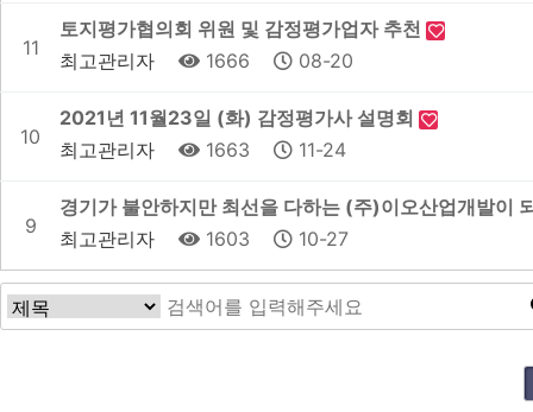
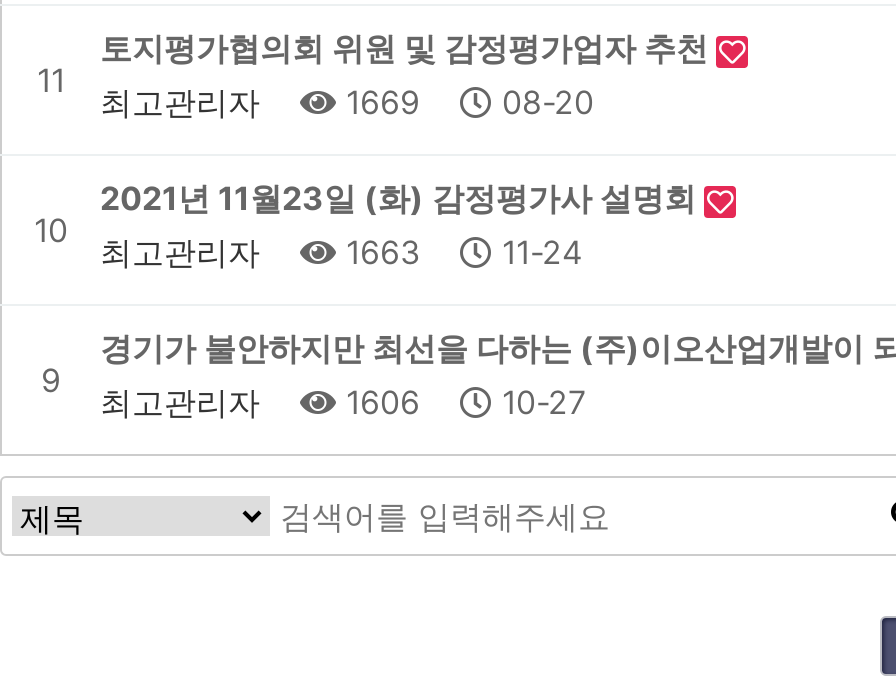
- 최고관리자 1666 08-20
+ 최고관리자 1669 08-20

- 최고관리자 1603 10-27
+ 최고관리자 1606 10-27
